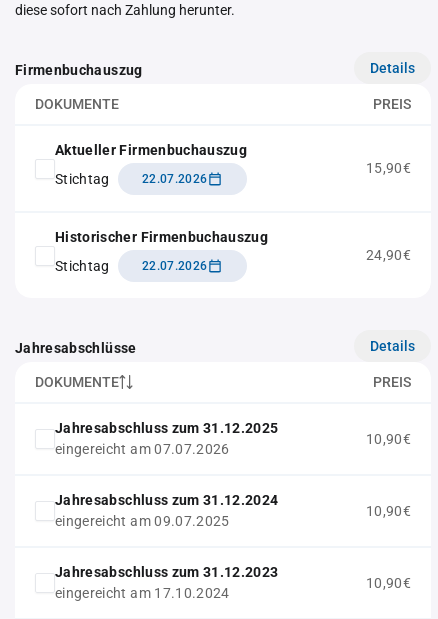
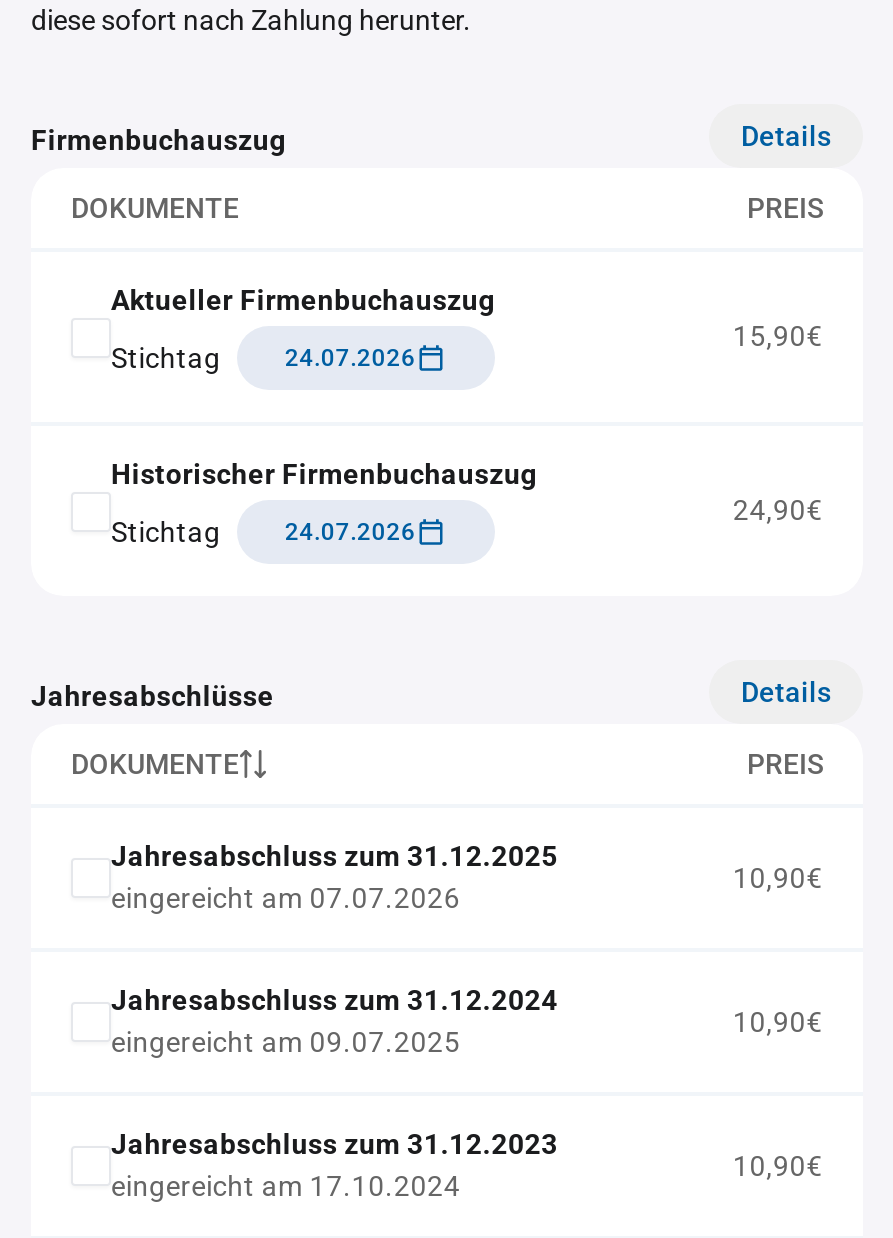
- 22.07.2026
+ 24.07.2026

- 22.07.2026
+ 24.07.2026
